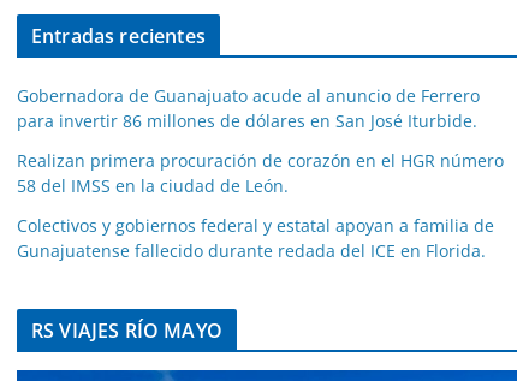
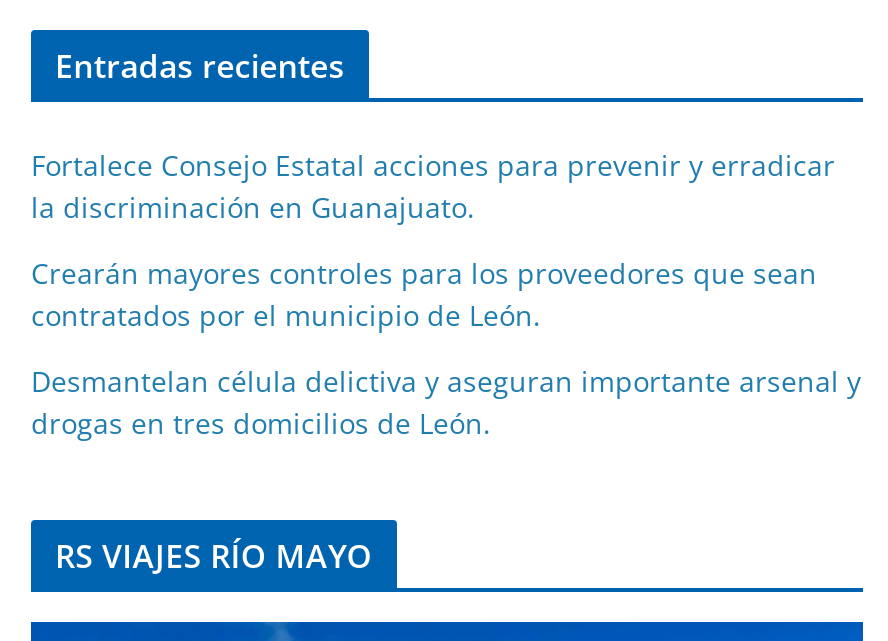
- Gobernadora de Guanajuato acude al anuncio de Ferrero
- para invertir 86 millones de dólares en San José Iturbide.
+ Fortalece Consejo Estatal acciones para prevenir y erradicar
+ la discriminación en Guanajuato.

- Realizan primera procuración de corazón en el HGR número
- 58 del IMSS en la ciudad de León.
+ Crearán mayores controles para los proveedores que sean
+ contratados por el municipio de León.

- Colectivos y gobiernos federal y estatal apoyan a familia de
- Gunajuatense fallecido durante redada del ICE en Florida.
+ Desmantelan célula delictiva y aseguran importante arsenal y
+ drogas en tres domicilios de León.
